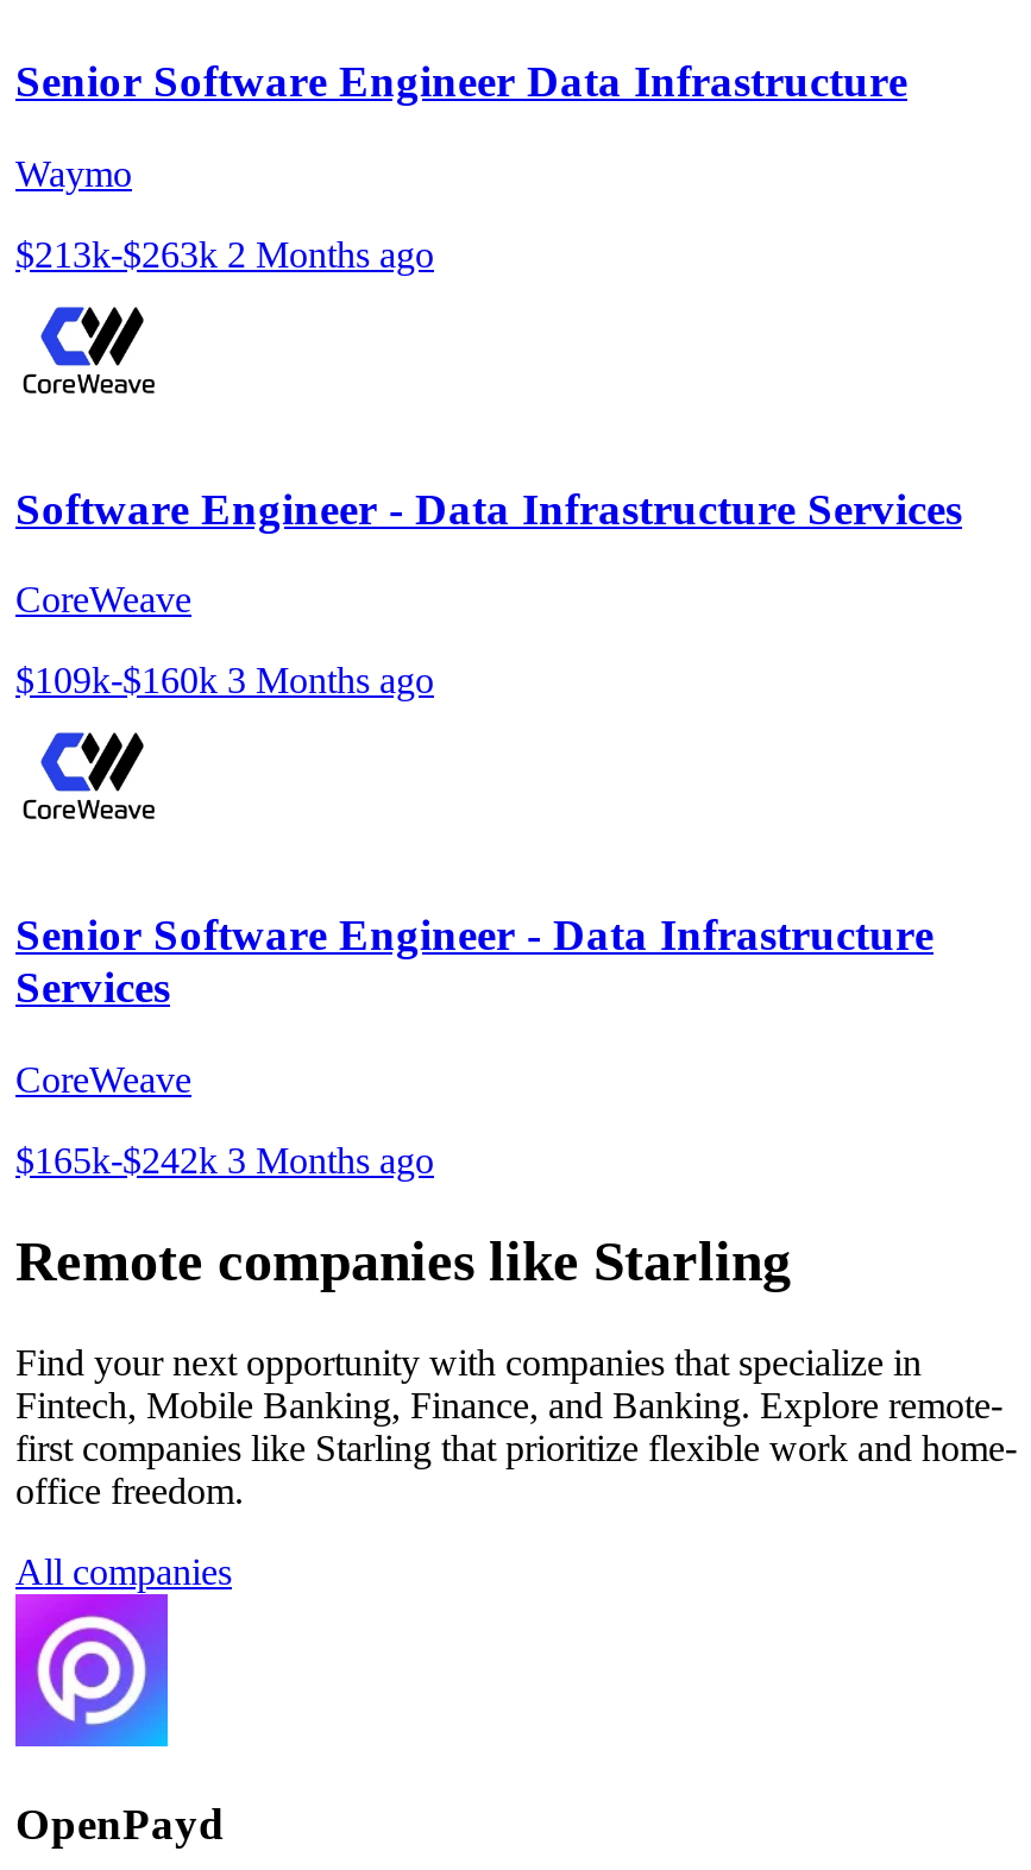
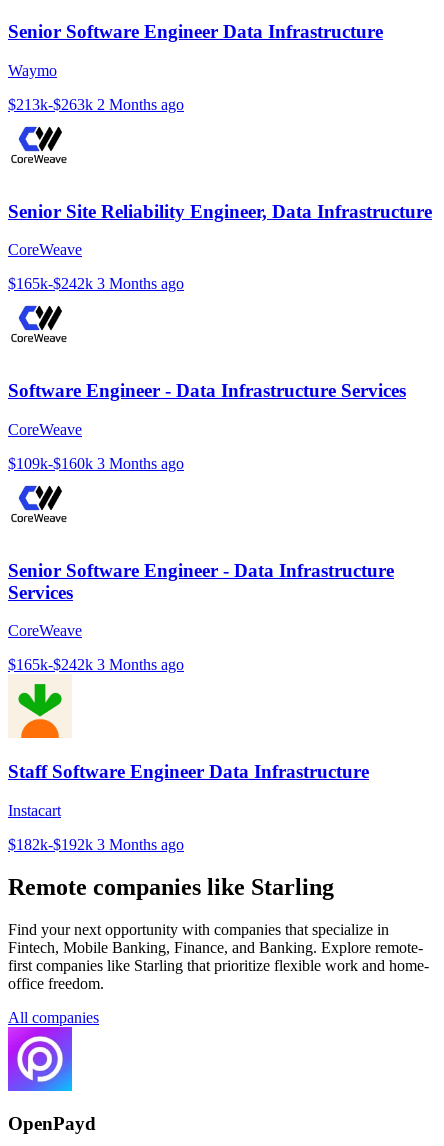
+ Senior Site Reliability Engineer, Data Infrastructure
+ CoreWeave
+ $165k-$242k 3 Months ago

+ [image]
+ Staff Software Engineer Data Infrastructure
+ Instacart
+ $182k-$192k 3 Months ago
